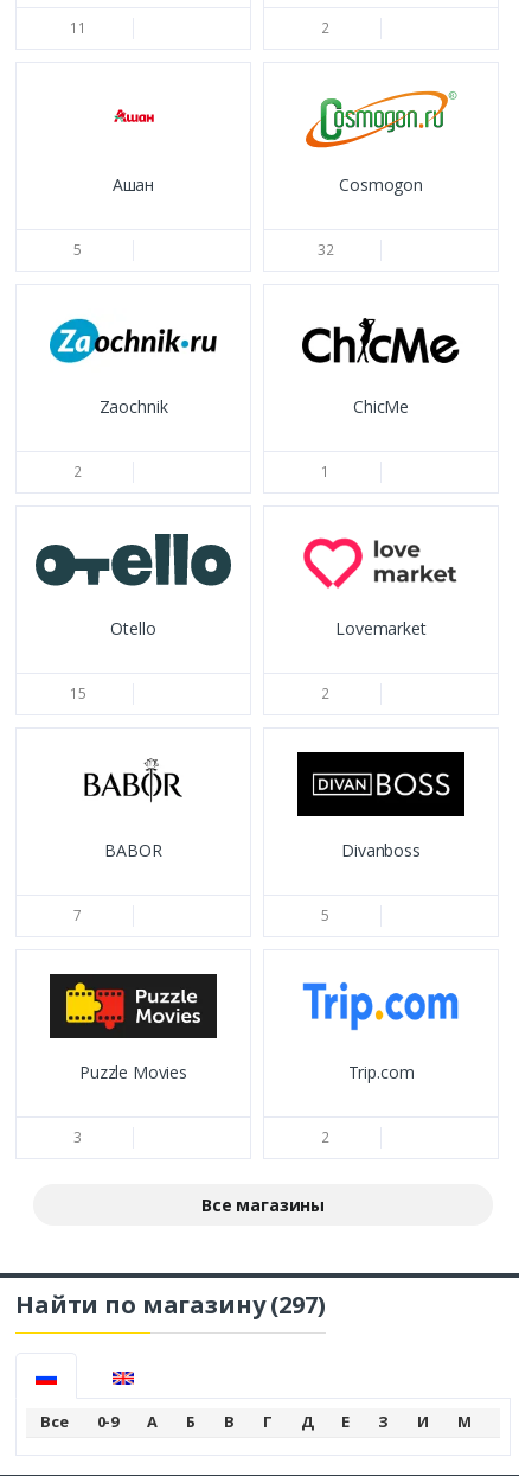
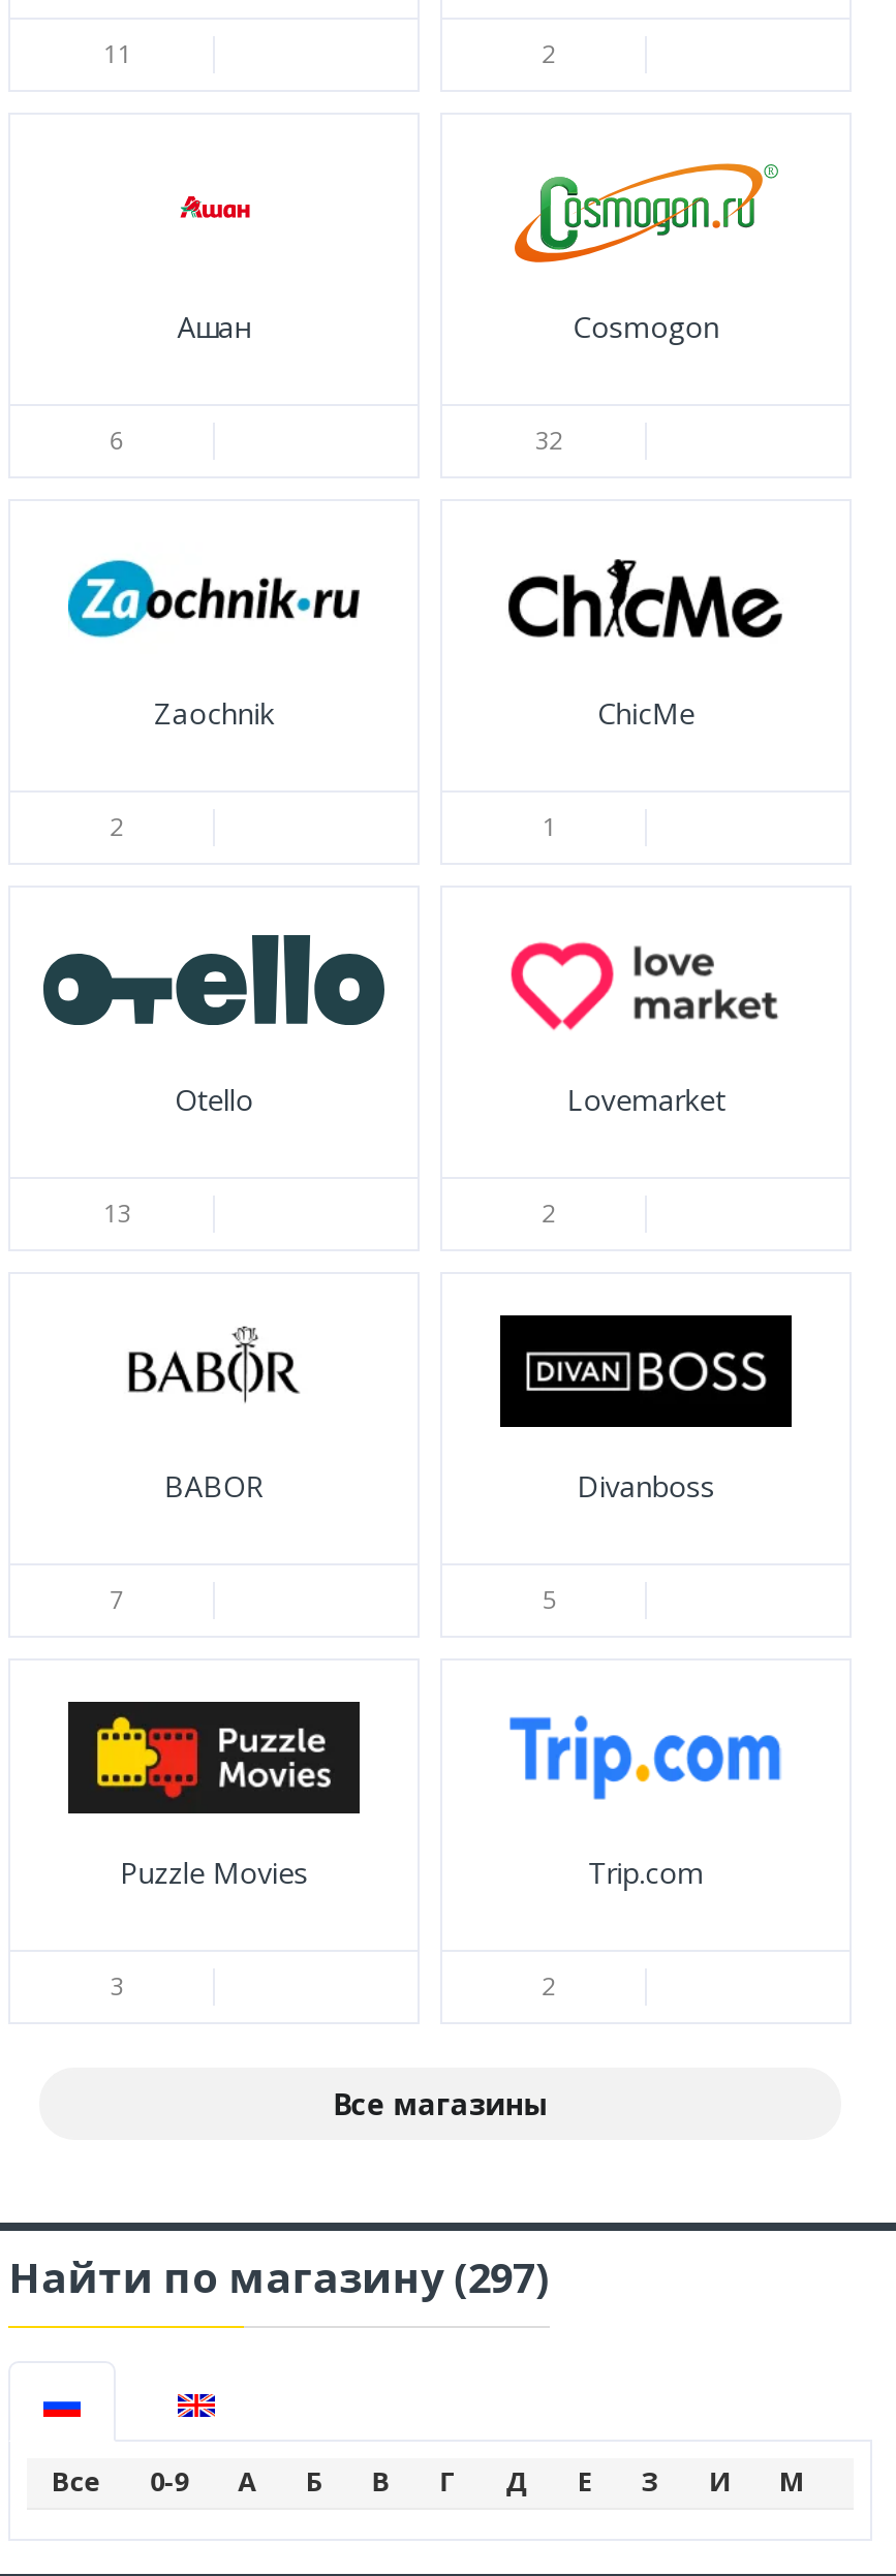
- 5
+ 6

- 15
+ 13
